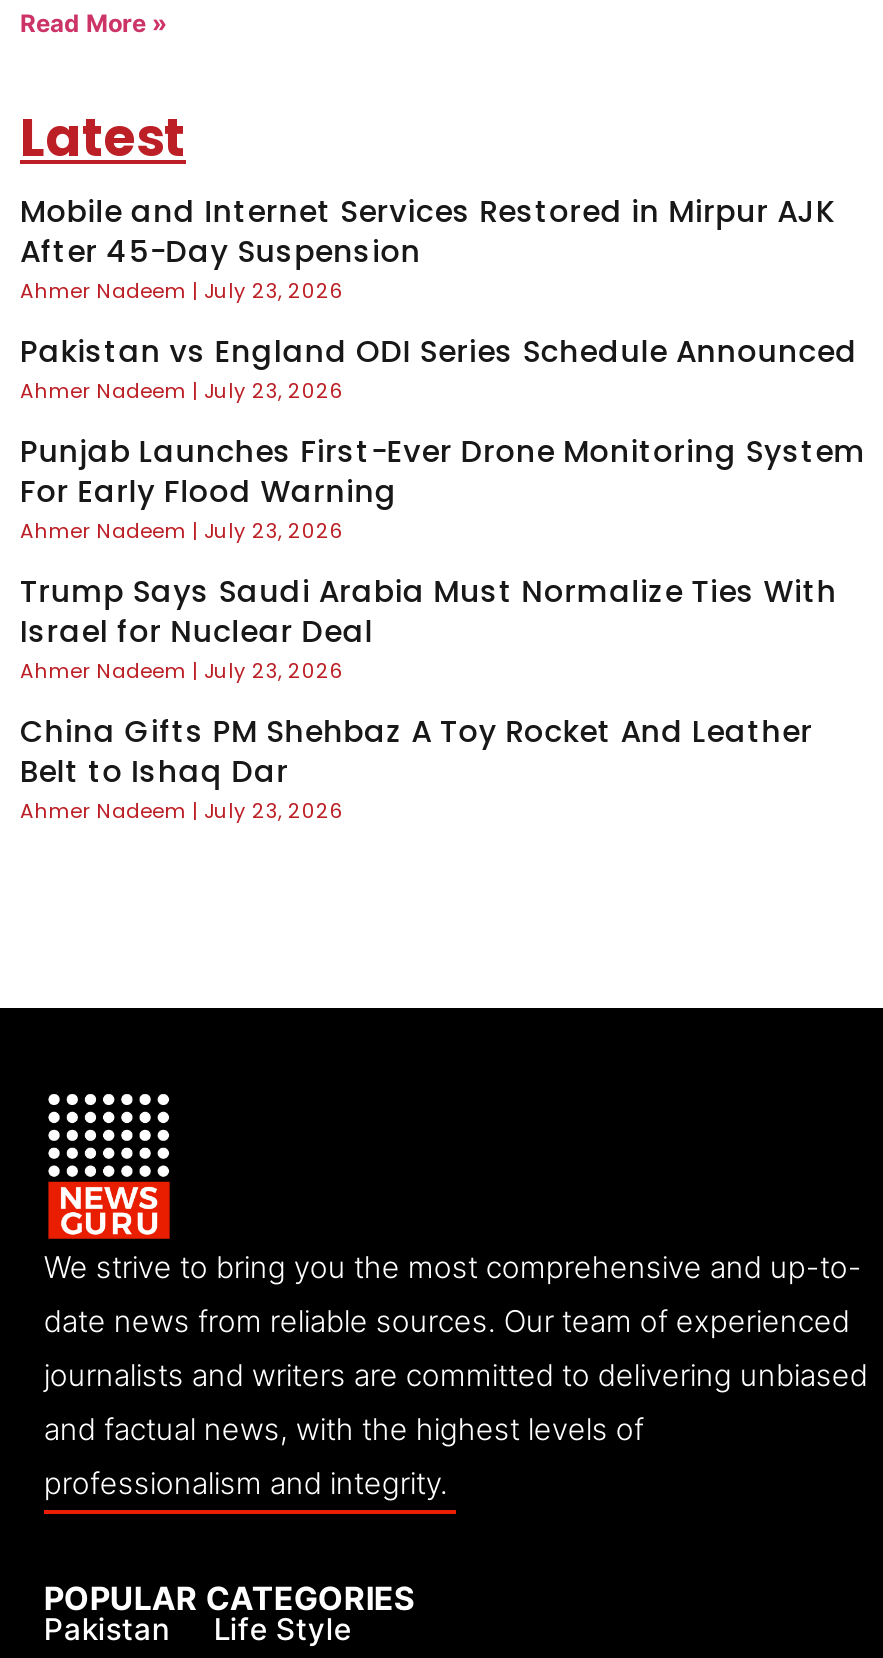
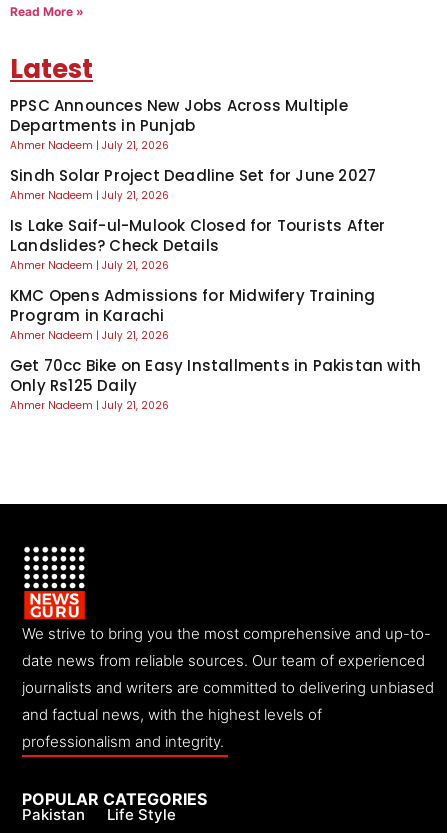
- Mobile and Internet Services Restored in Mirpur AJK
- After 45-Day Suspension
- Ahmer Nadeem July 23, 2026
+ PPSC Announces New Jobs Across Multiple
+ Departments in Punjab
+ Ahmer Nadeem July 21, 2026

- Pakistan vs England ODI Series Schedule Announced
- Ahmer Nadeem July 23, 2026
+ Sindh Solar Project Deadline Set for June 2027
+ Ahmer Nadeem July 21, 2026

- Punjab Launches First-Ever Drone Monitoring System
- For Early Flood Warning
- Ahmer Nadeem July 23, 2026
+ Is Lake Saif-ul-Mulook Closed for Tourists After
+ Landslides? Check Details
+ Ahmer Nadeem July 21, 2026

- Trump Says Saudi Arabia Must Normalize Ties With
- Israel for Nuclear Deal
- Ahmer Nadeem July 23, 2026
+ KMC Opens Admissions for Midwifery Training
+ Program in Karachi
+ Ahmer Nadeem July 21, 2026

- China Gifts PM Shehbaz A Toy Rocket And Leather
- Belt to Ishaq Dar
- Ahmer Nadeem July 23, 2026
+ Get 70cc Bike on Easy Installments in Pakistan with
+ Only Rs125 Daily
+ Ahmer Nadeem July 21, 2026
